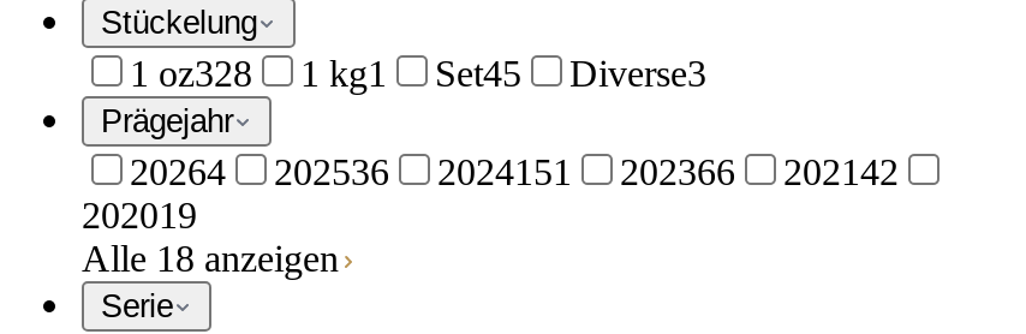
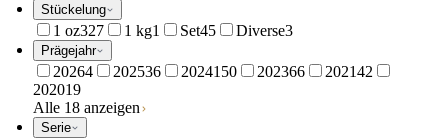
- 1 oz328 1 kg1 Set45 Diverse3
+ 1 oz327 1 kg1 Set45 Diverse3

- 20264 202536 2024151 202366 202142
+ 20264 202536 2024150 202366 202142
